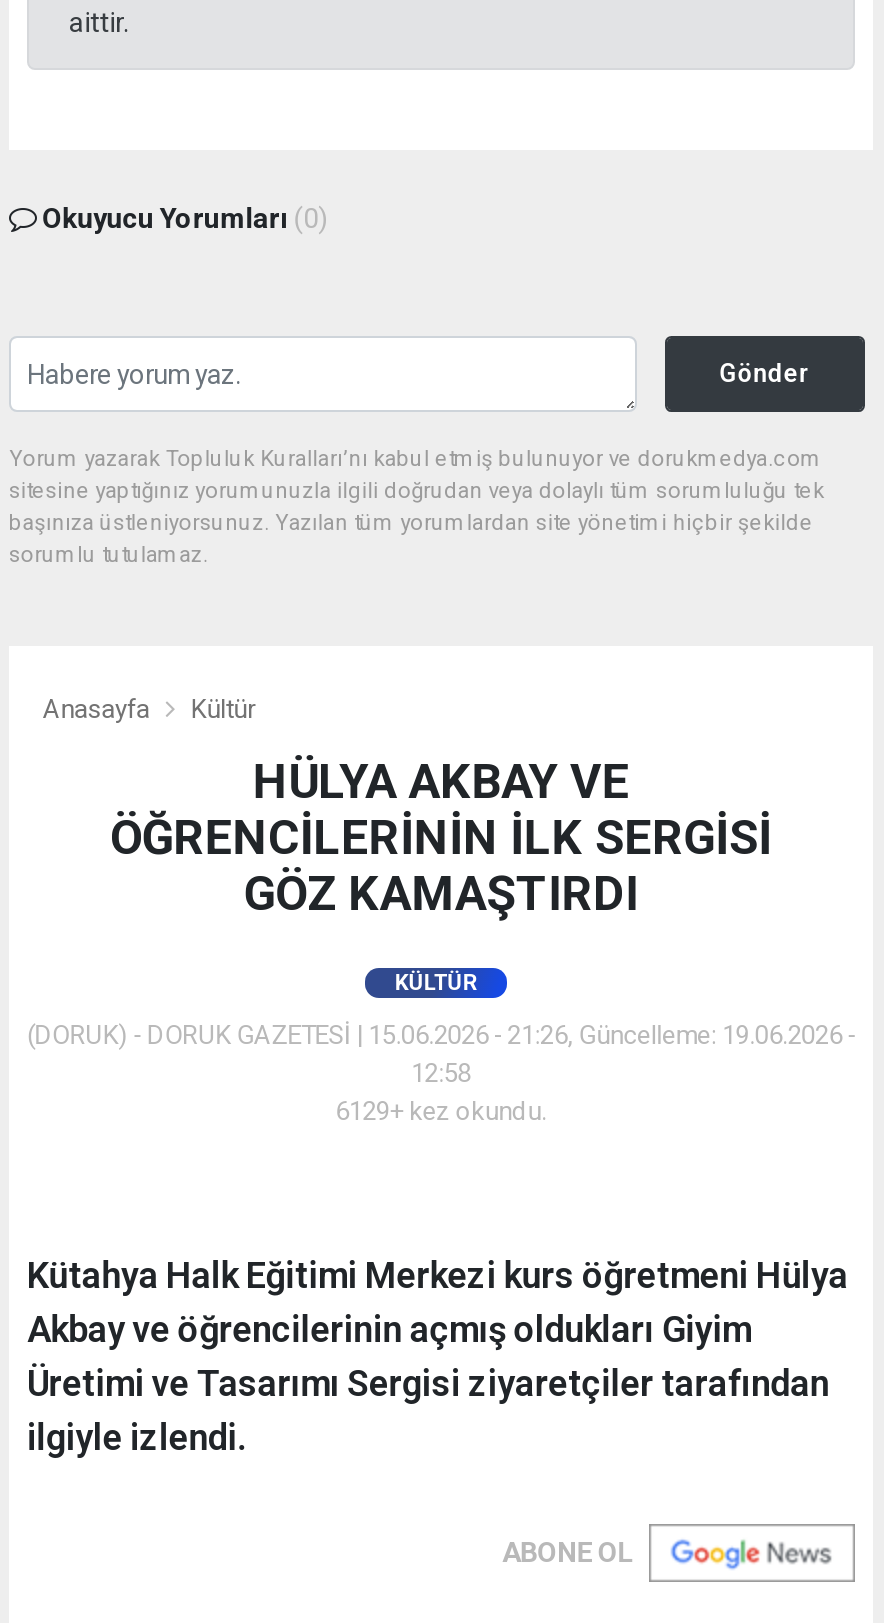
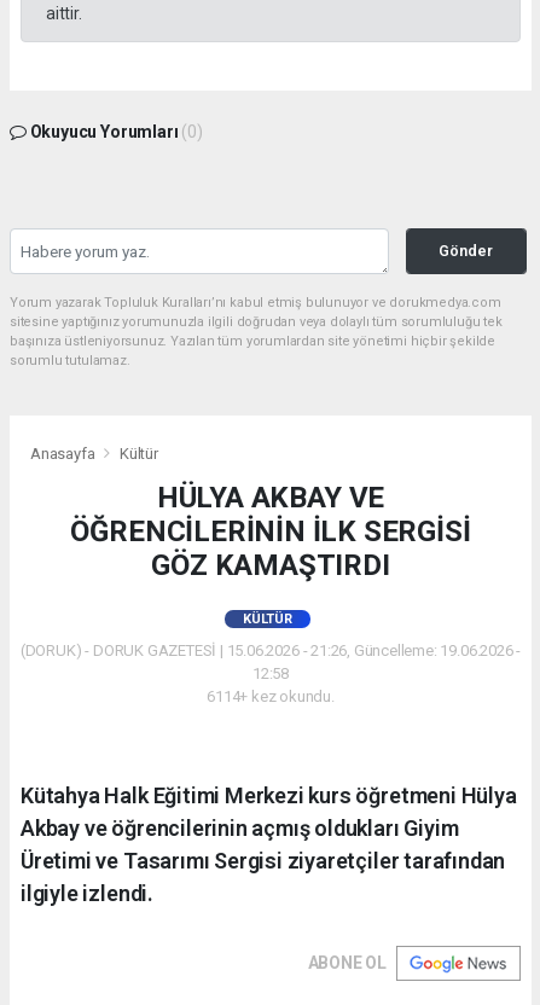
- 6129+ kez okundu.
+ 6114+ kez okundu.
